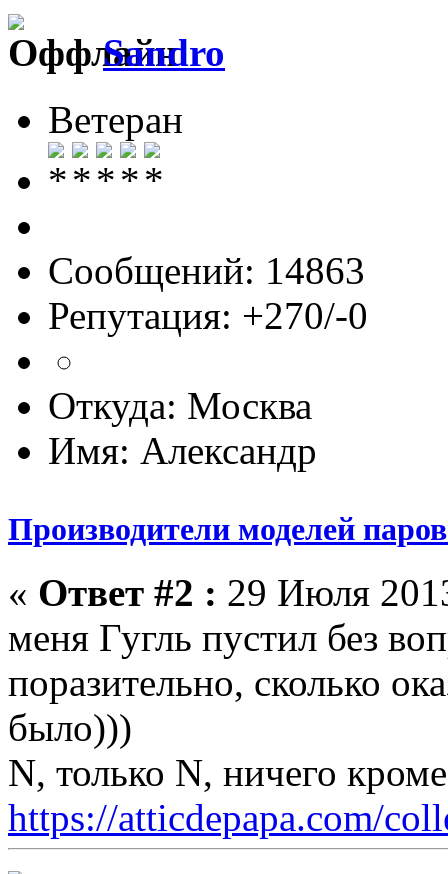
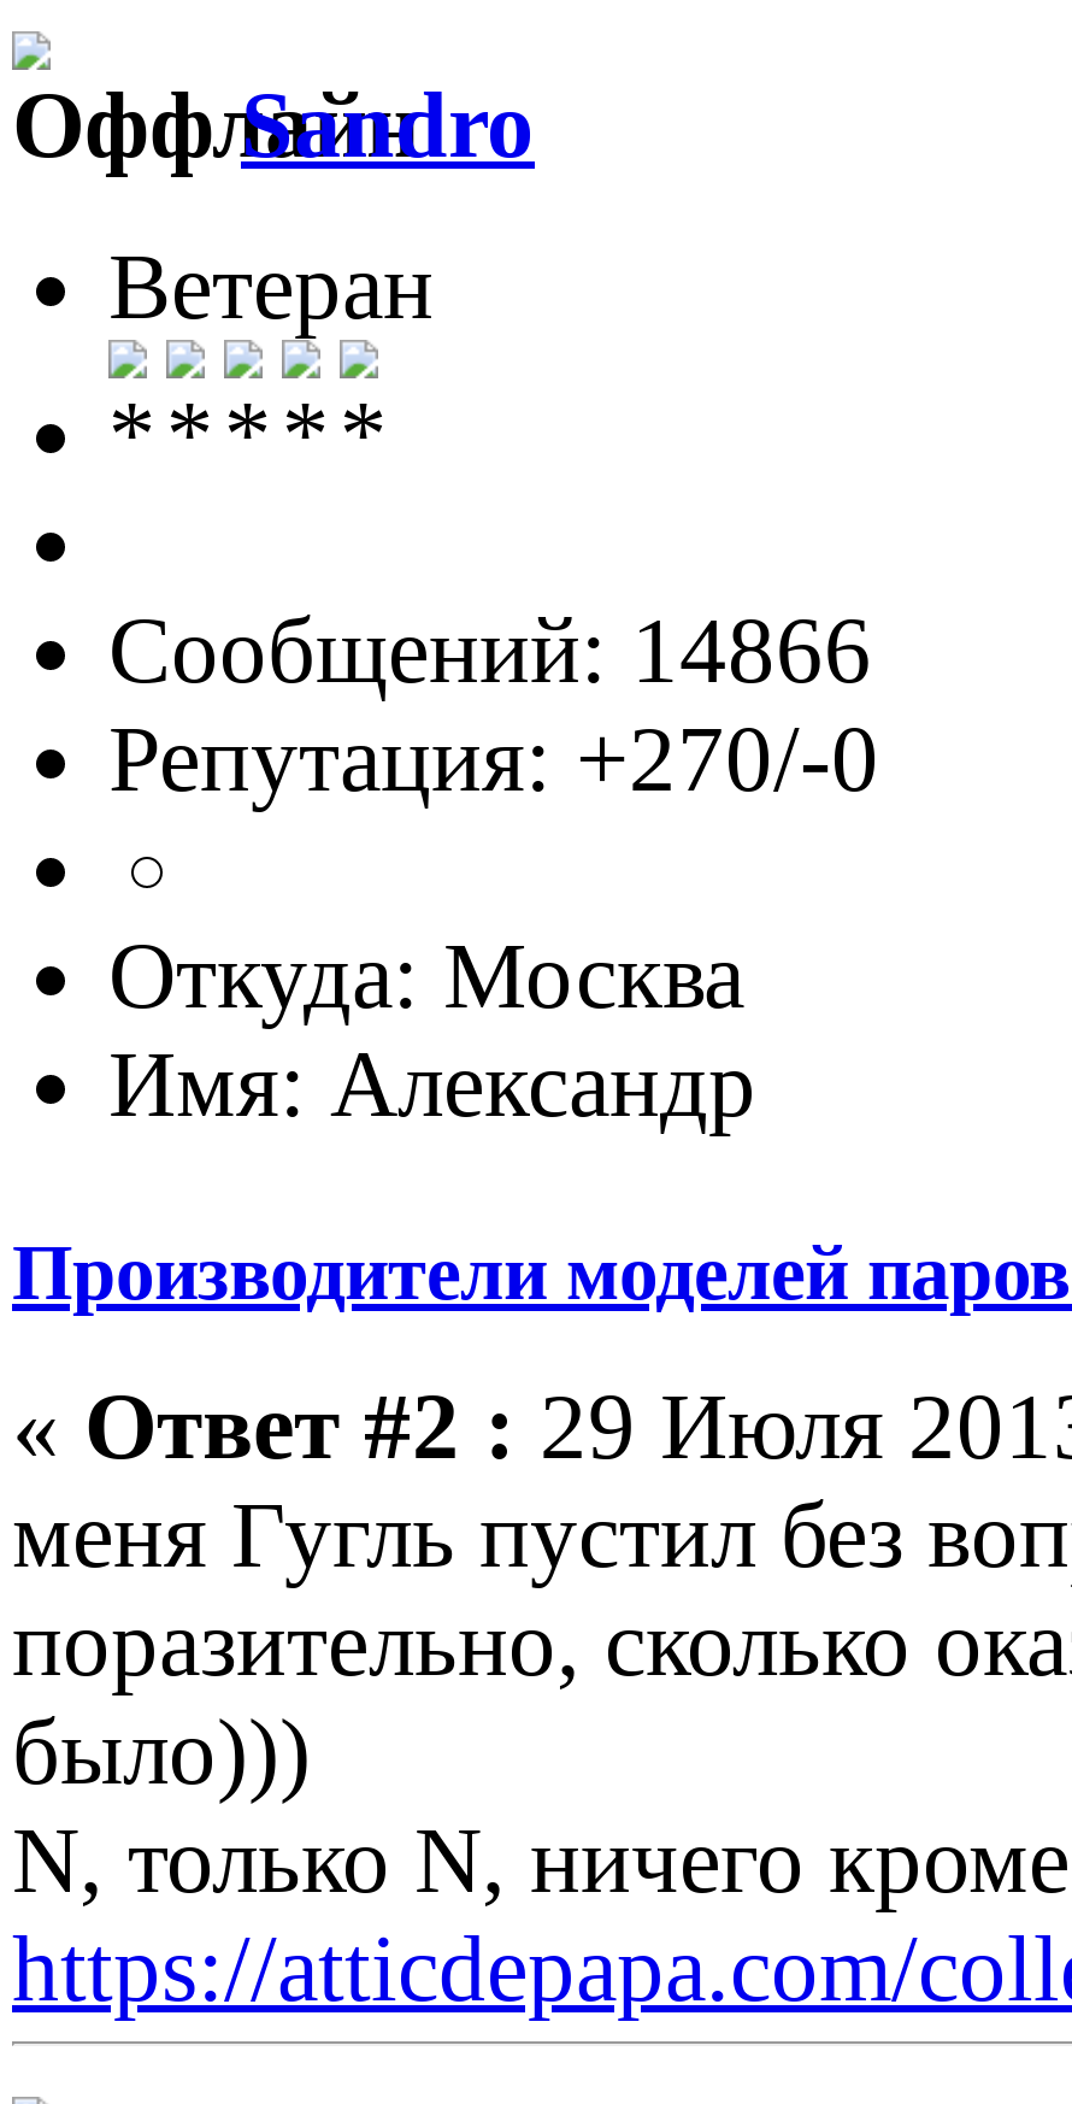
- Сообщений: 14863
+ Сообщений: 14866
